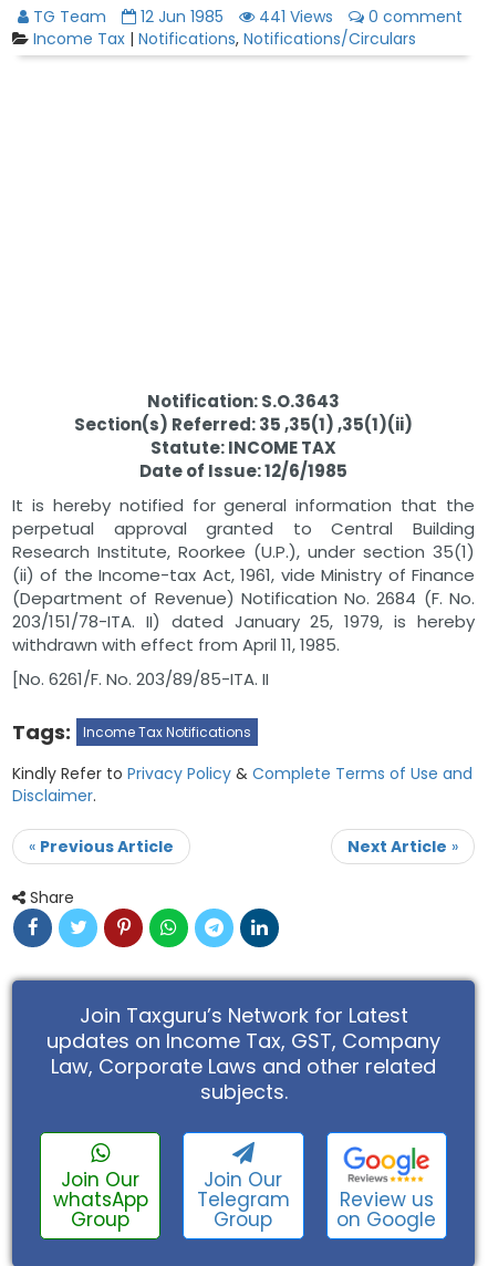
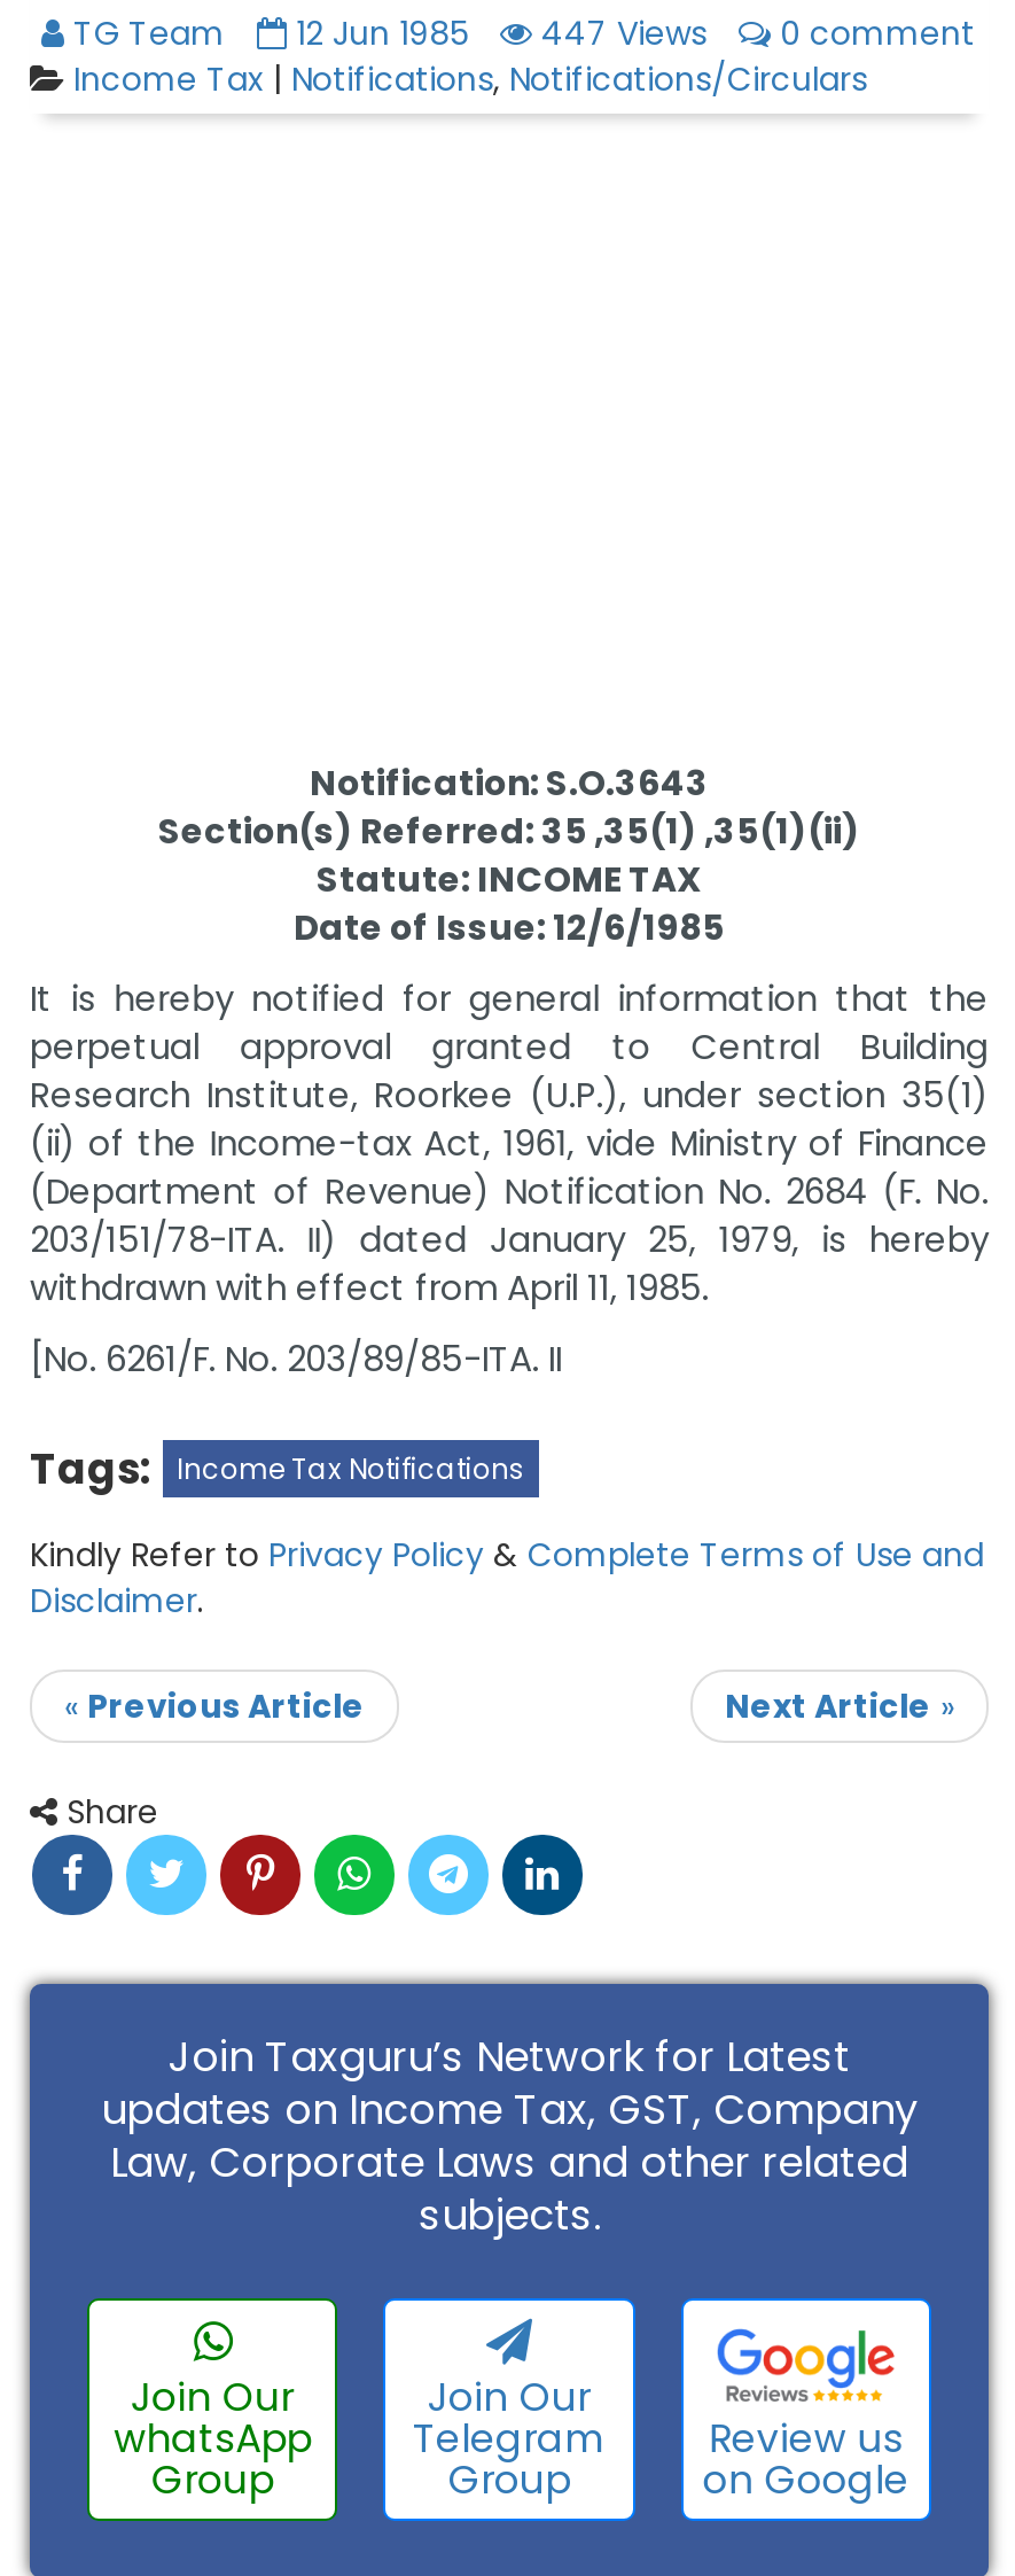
- TG Team 12 Jun 1985 441 Views 0 comment
+ TG Team 12 Jun 1985 447 Views 0 comment
